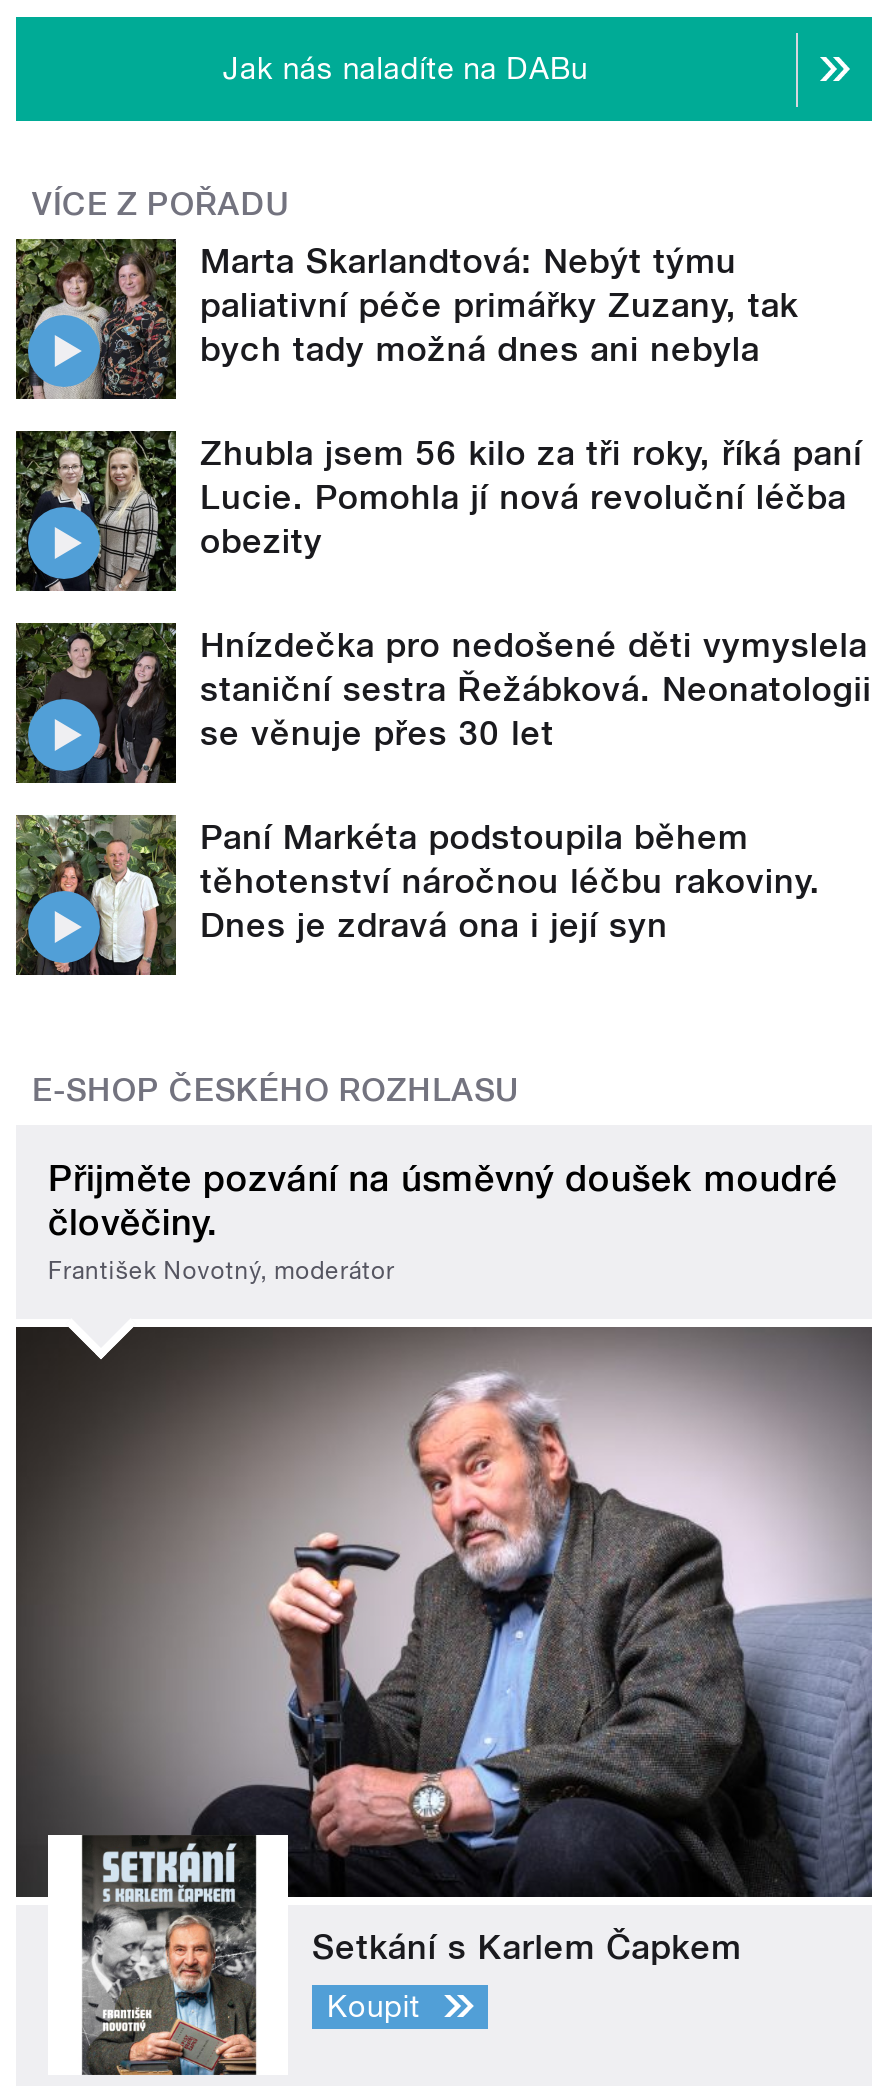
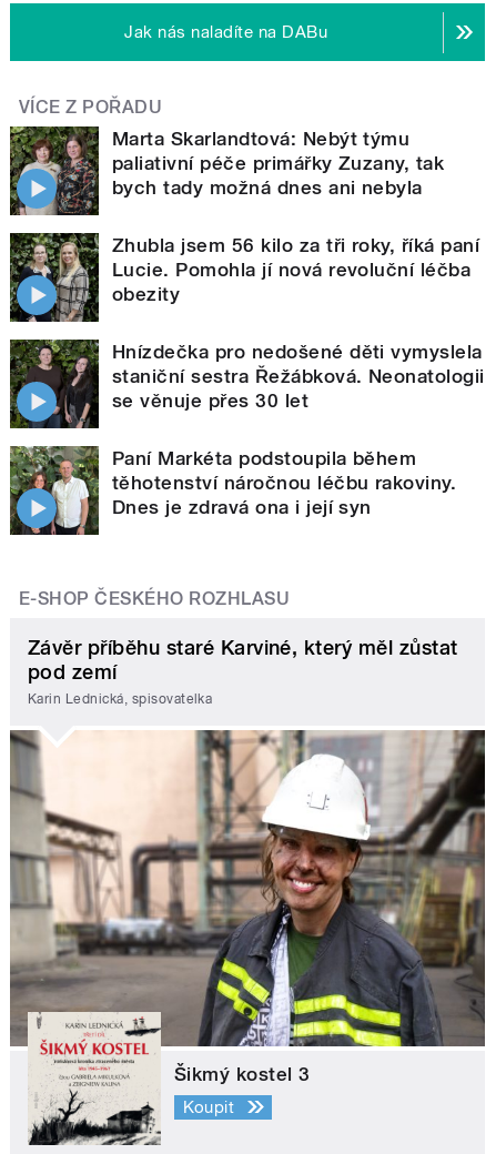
- Přijměte pozvání na úsměvný doušek moudré
- člověčiny.
- František Novotný, moderátor
+ Závěr příběhu staré Karviné, který měl zůstat
+ pod zemí
+ Karin Lednická, spisovatelka

- [image]
- Setkání s Karlem Čapkem
+ [image]
+ Šikmý kostel 3
